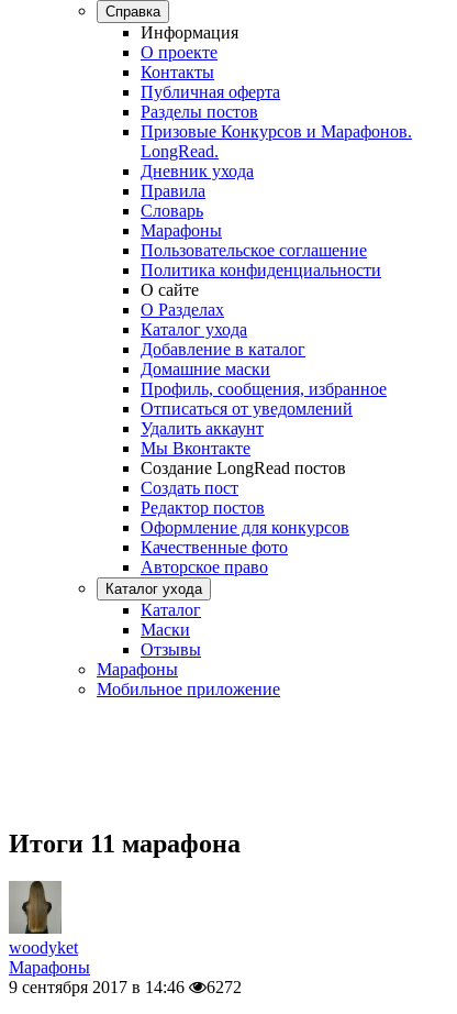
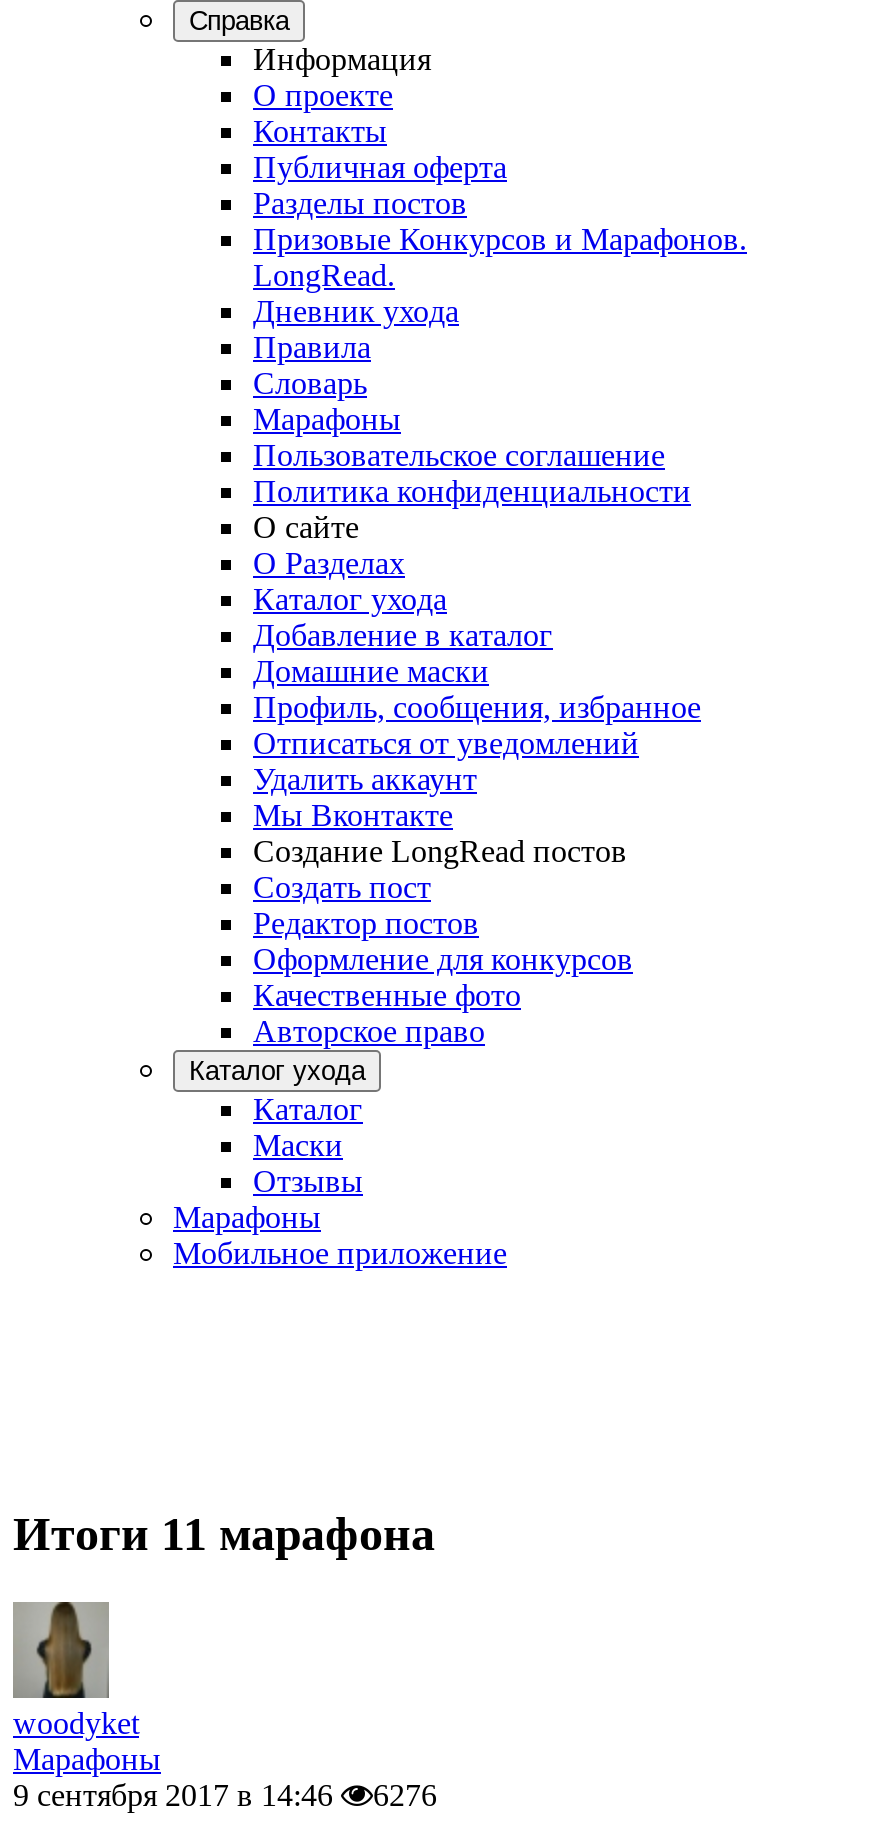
- 9 сентября 2017 в 14:46 6272
+ 9 сентября 2017 в 14:46 6276
